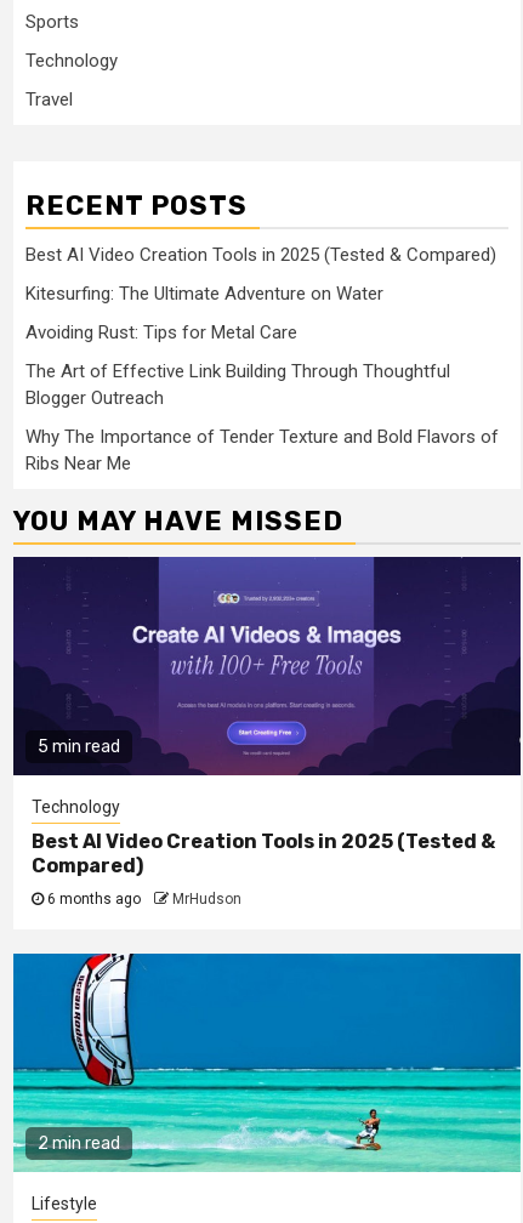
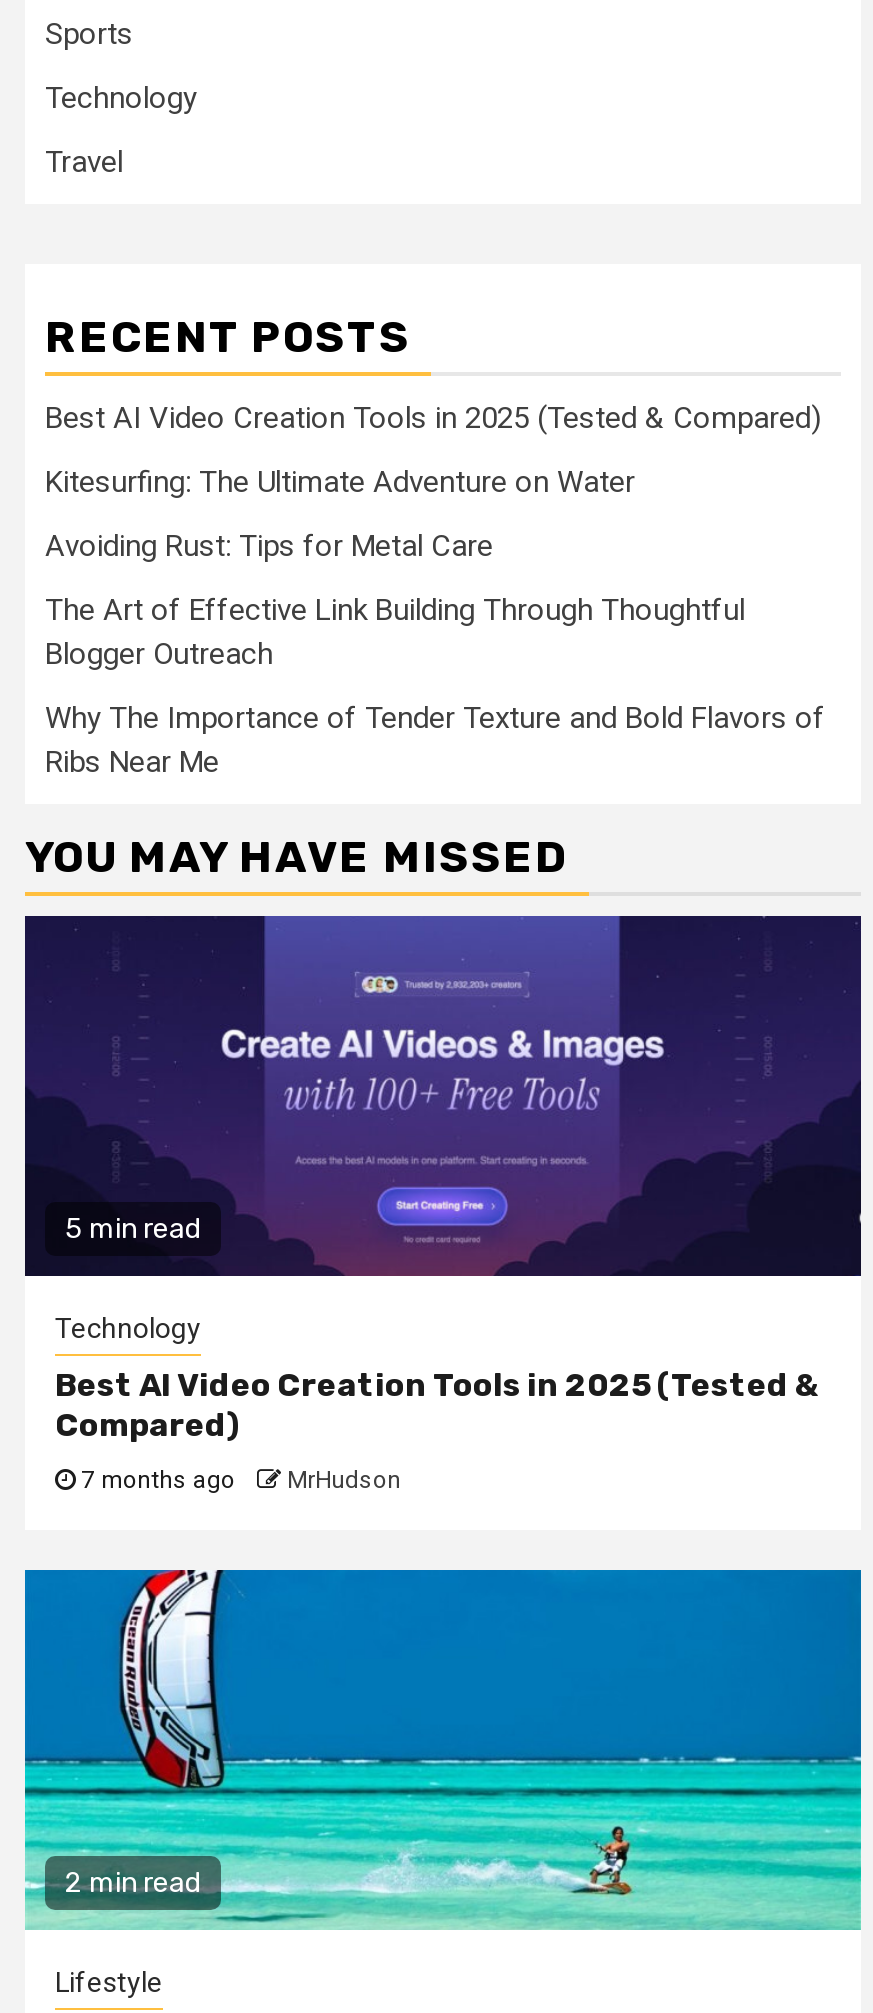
- 6 months ago MrHudson
+ 7 months ago MrHudson
